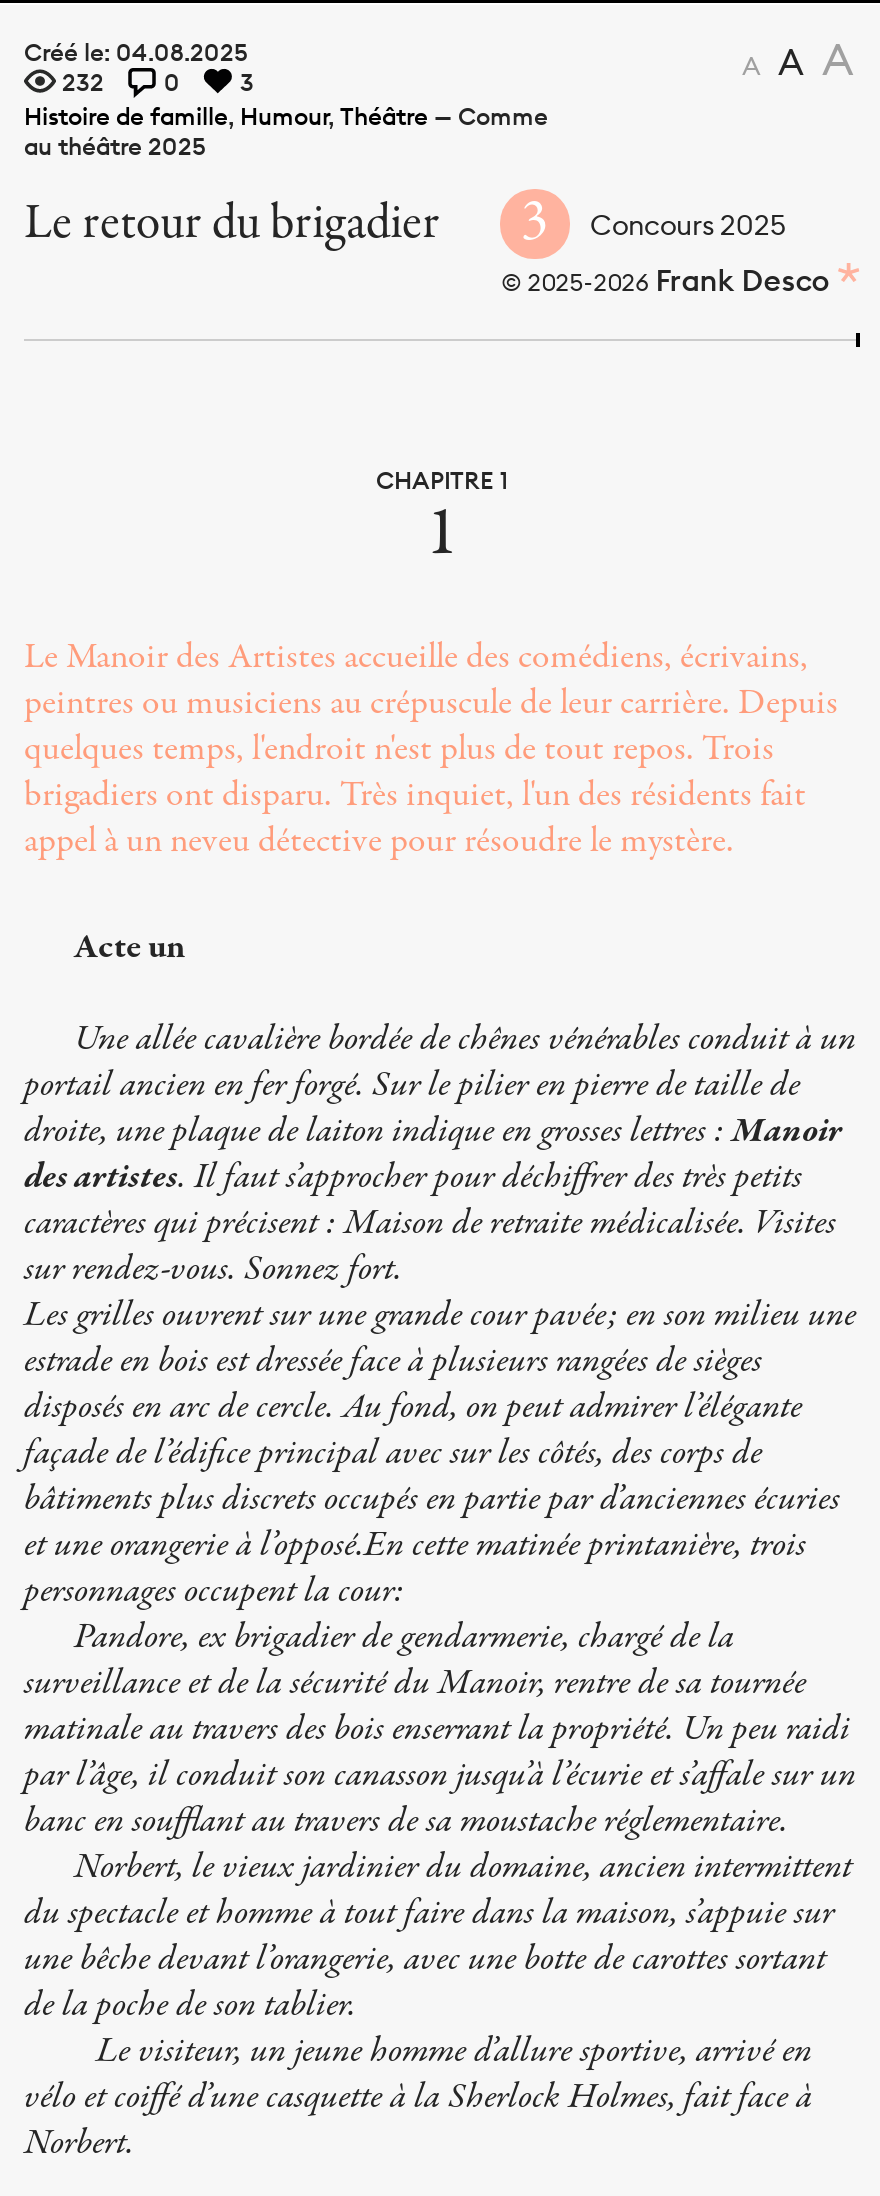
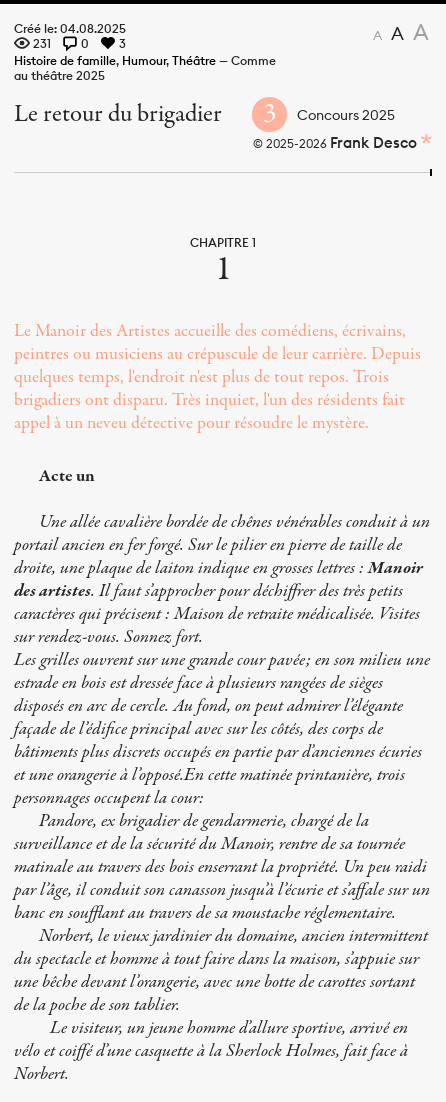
- 232 0 3
+ 231 0 3
